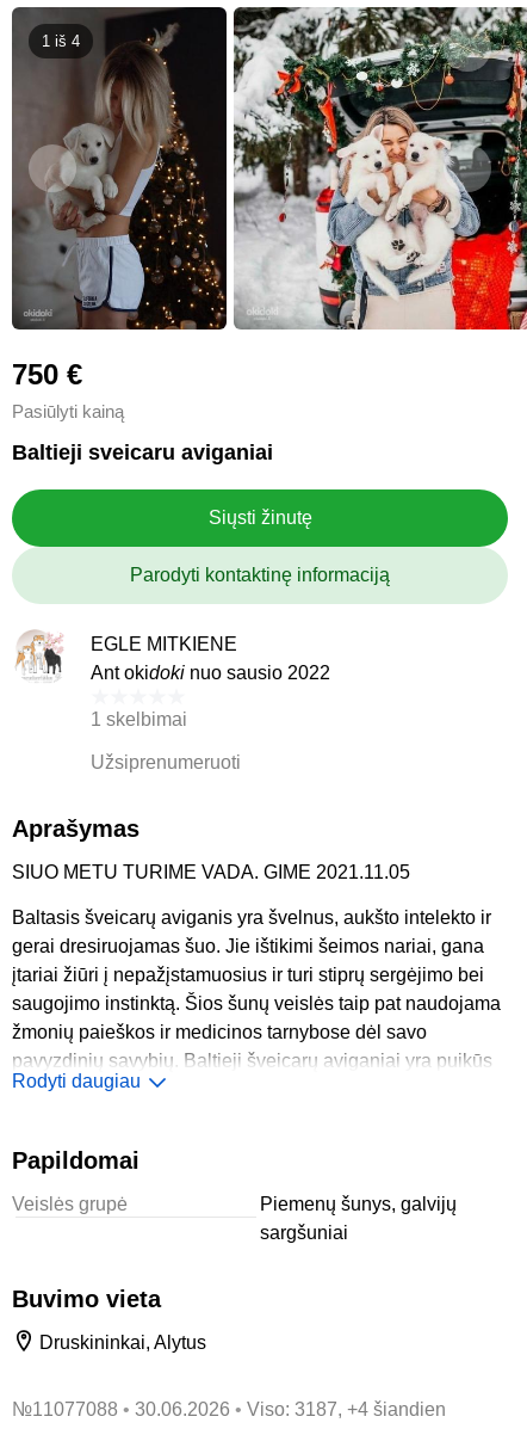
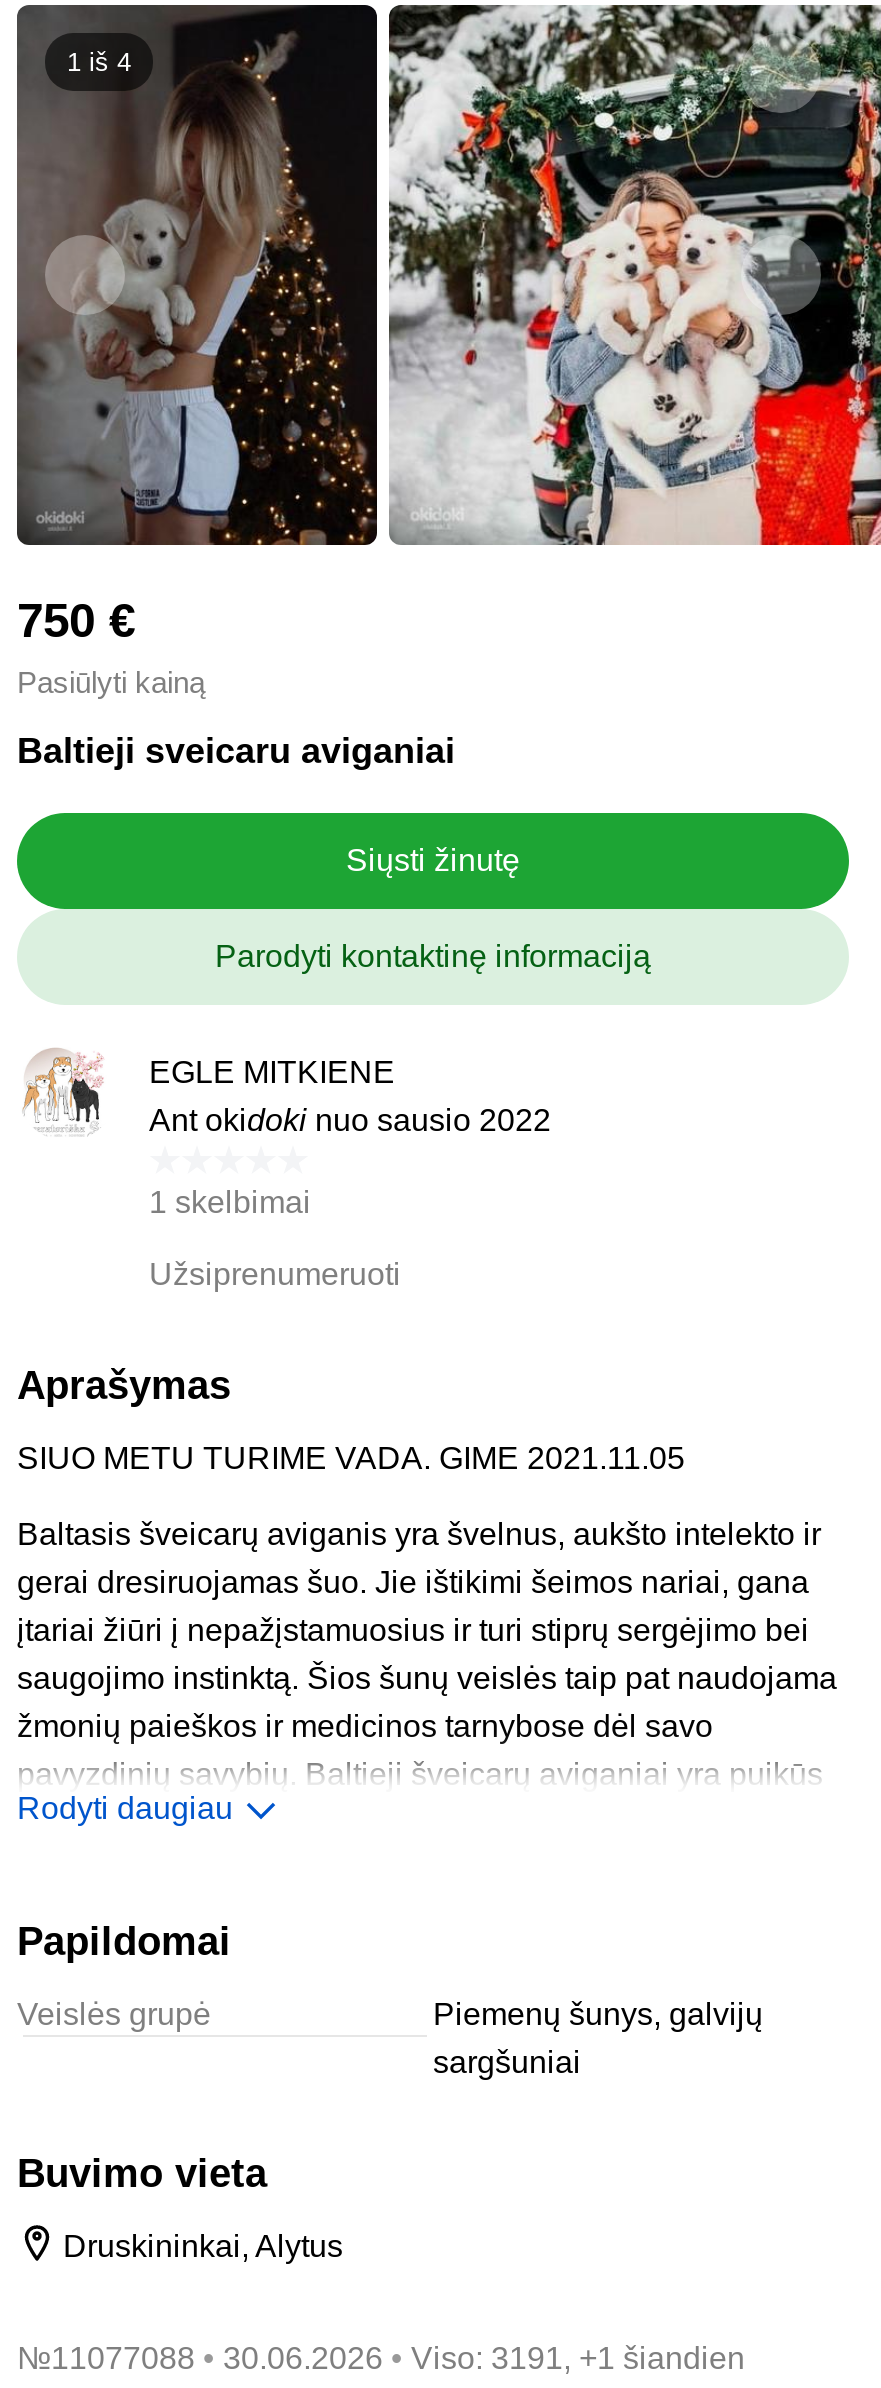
- Viso: 3187, +4 šiandien
+ Viso: 3191, +1 šiandien
